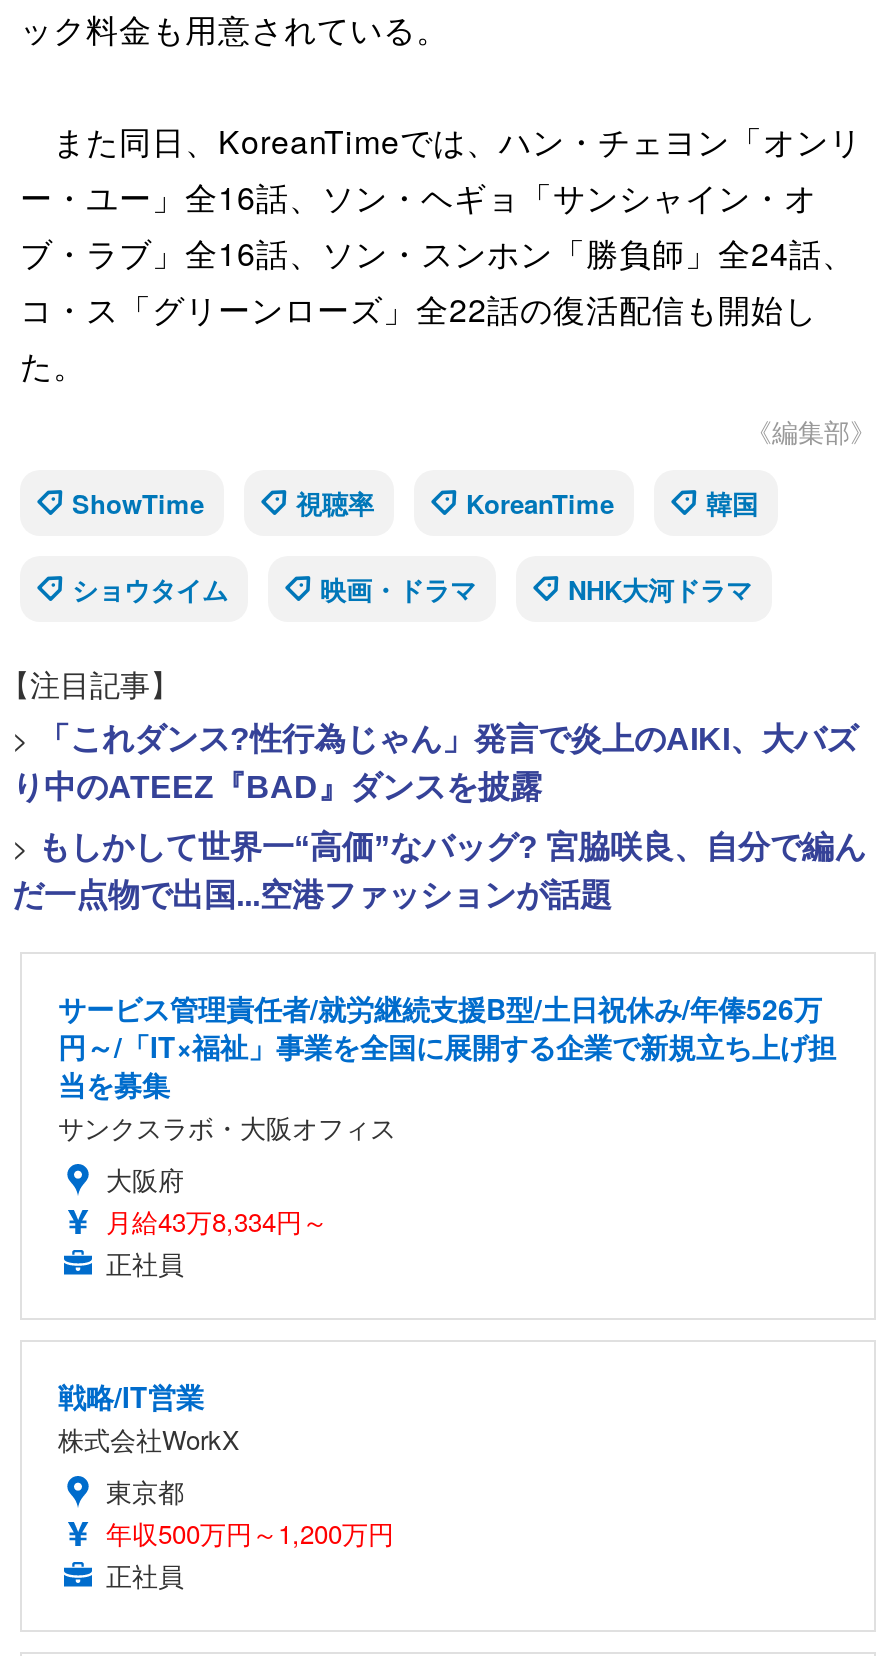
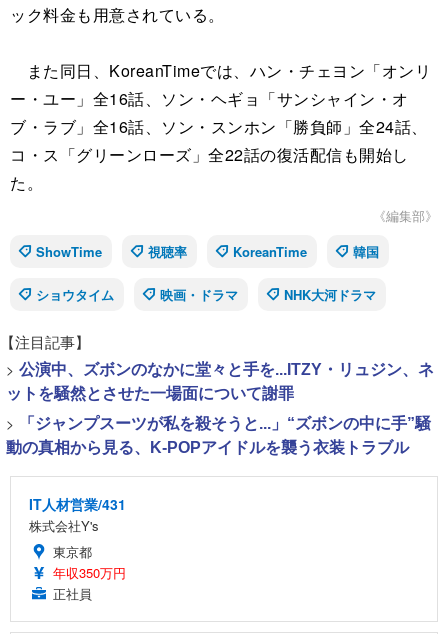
- > 「これダンス?性行為じゃん」発言で炎上のAIKI、大バズ
- り中のATEEZ『BAD』ダンスを披露
- > もしかして世界一“高価”なバッグ? 宮脇咲良、自分で編ん
- だ一点物で出国...空港ファッションが話題
- サービス管理責任者/就労継続支援B型/土日祝休み/年俸526万
- 円～/「IT×福祉」事業を全国に展開する企業で新規立ち上げ担
- 当を募集
- サンクスラボ・大阪オフィス
- 大阪府
- 月給43万8,334円～
- 正社員
- 戦略/IT営業
- 株式会社WorkX
+ > 公演中、ズボンのなかに堂々と手を...ITZY・リュジン、ネ
+ ットを騒然とさせた一場面について謝罪
+ > 「ジャンプスーツが私を殺そうと...」“ズボンの中に手”騒
+ 動の真相から見る、K-POPアイドルを襲う衣装トラブル
+ IT人材営業/431
+ 株式会社Y's

- 年収500万円～1,200万円
+ 年収350万円
